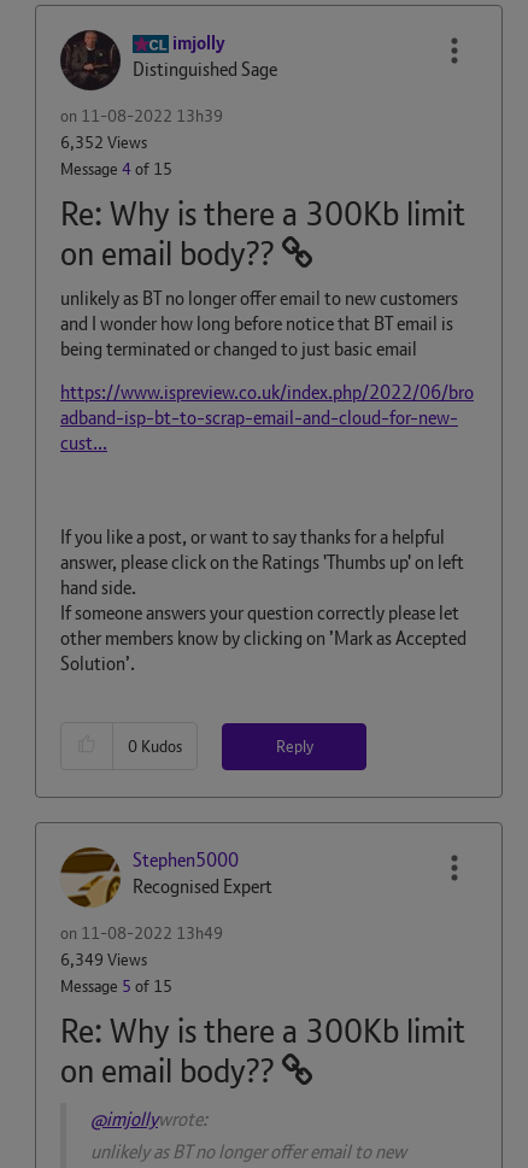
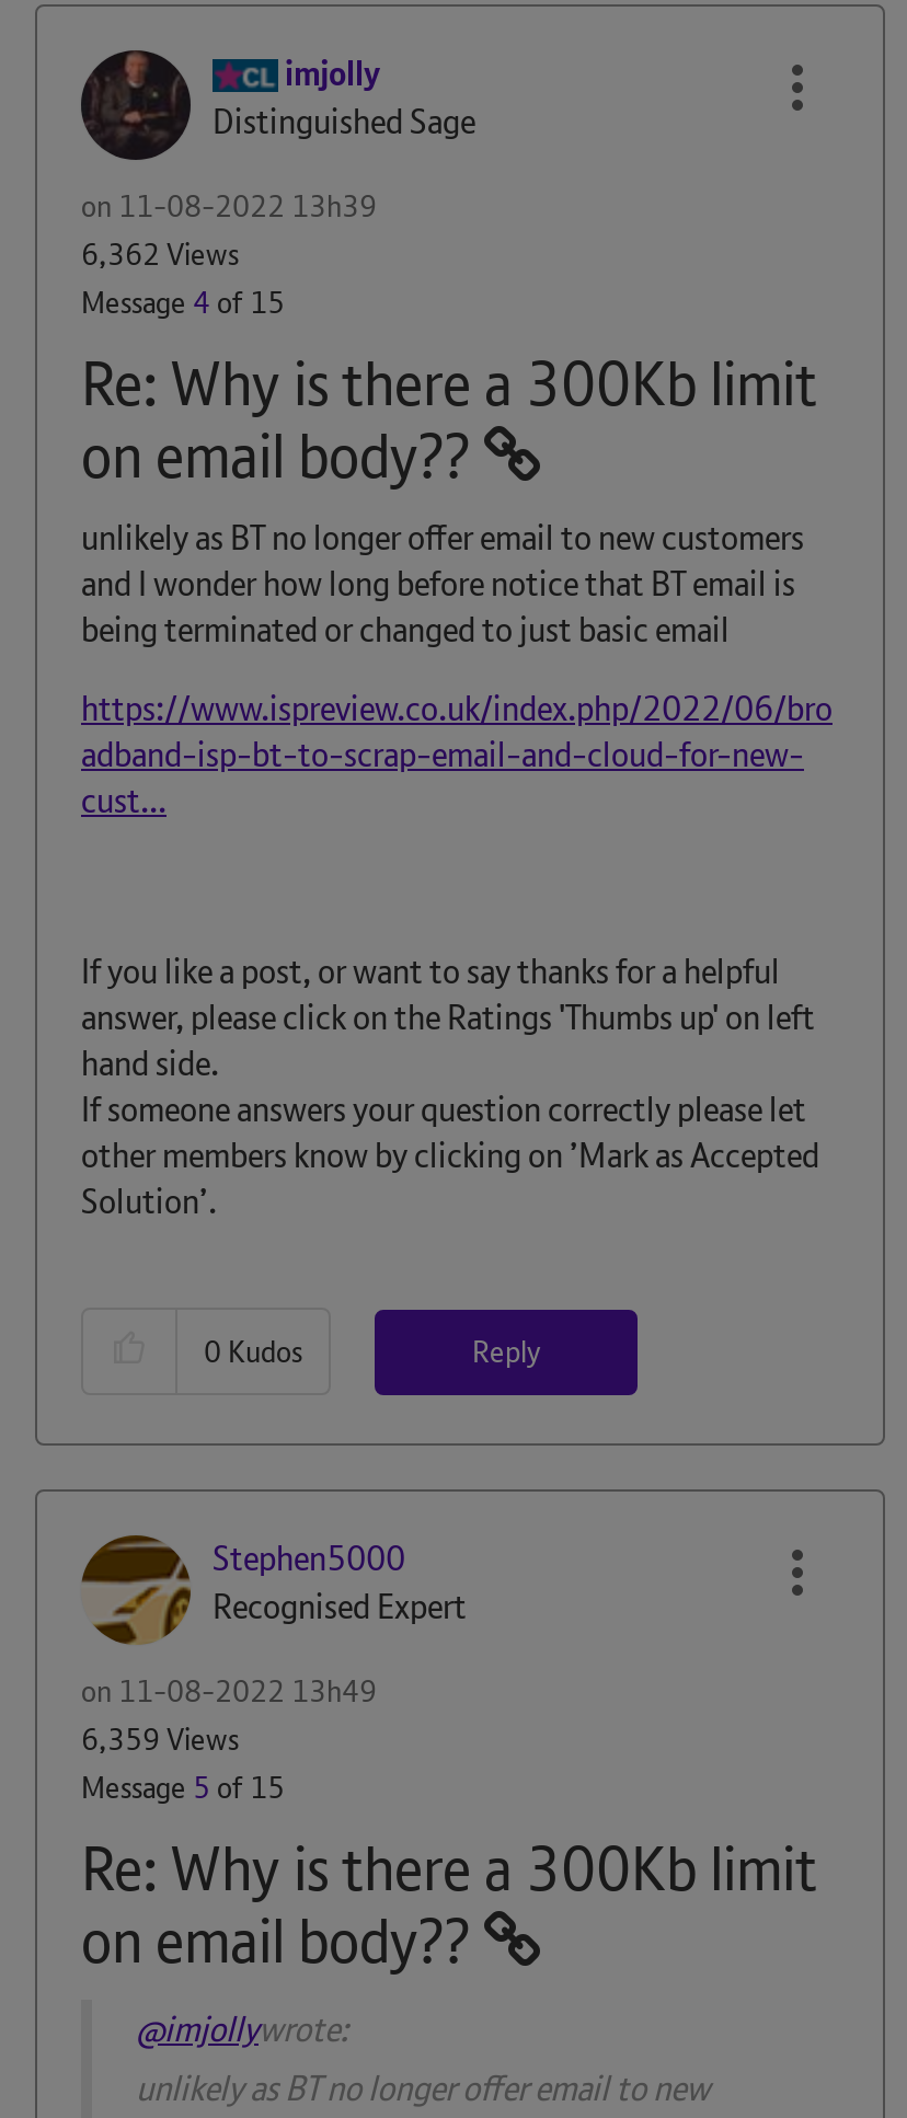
- 6,352 Views
+ 6,362 Views

- 6,349 Views
+ 6,359 Views
